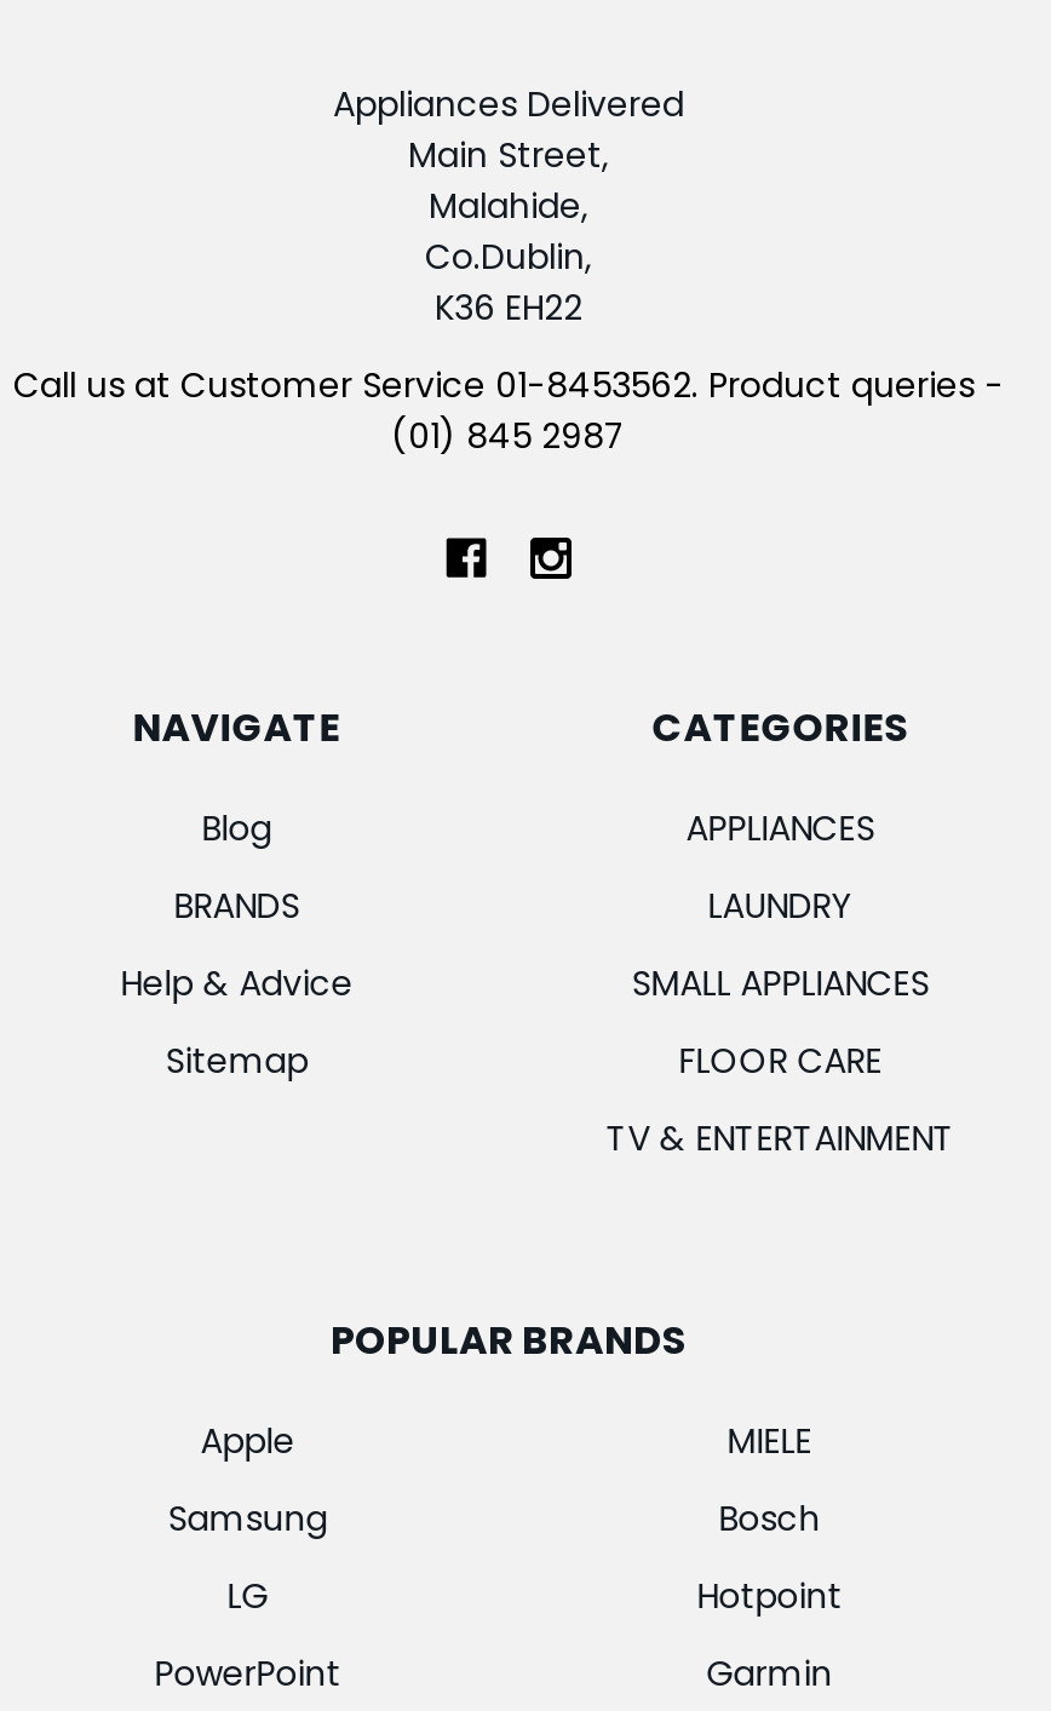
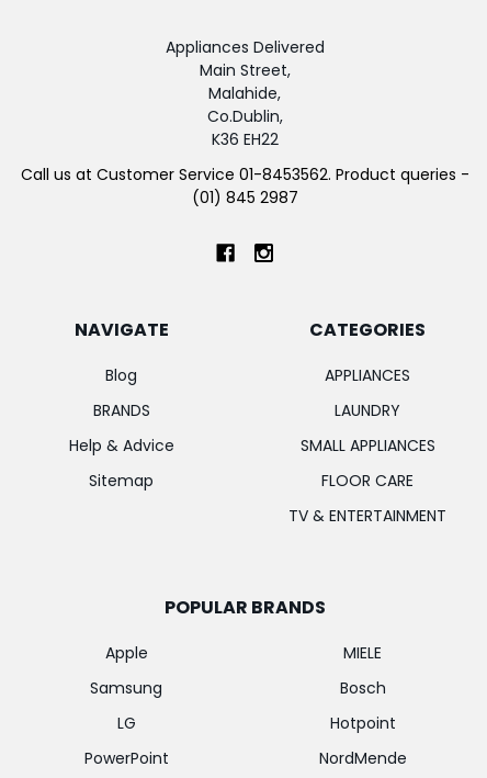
- Garmin
+ NordMende
